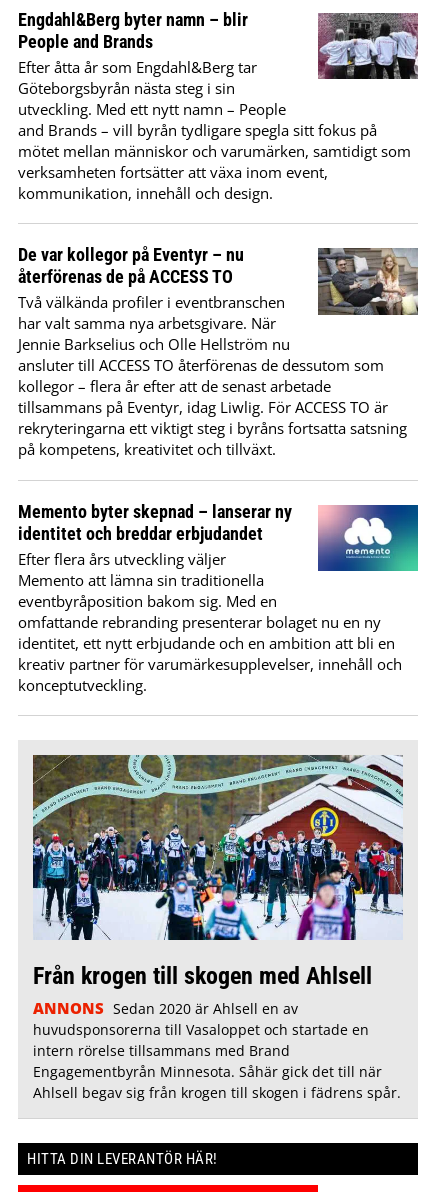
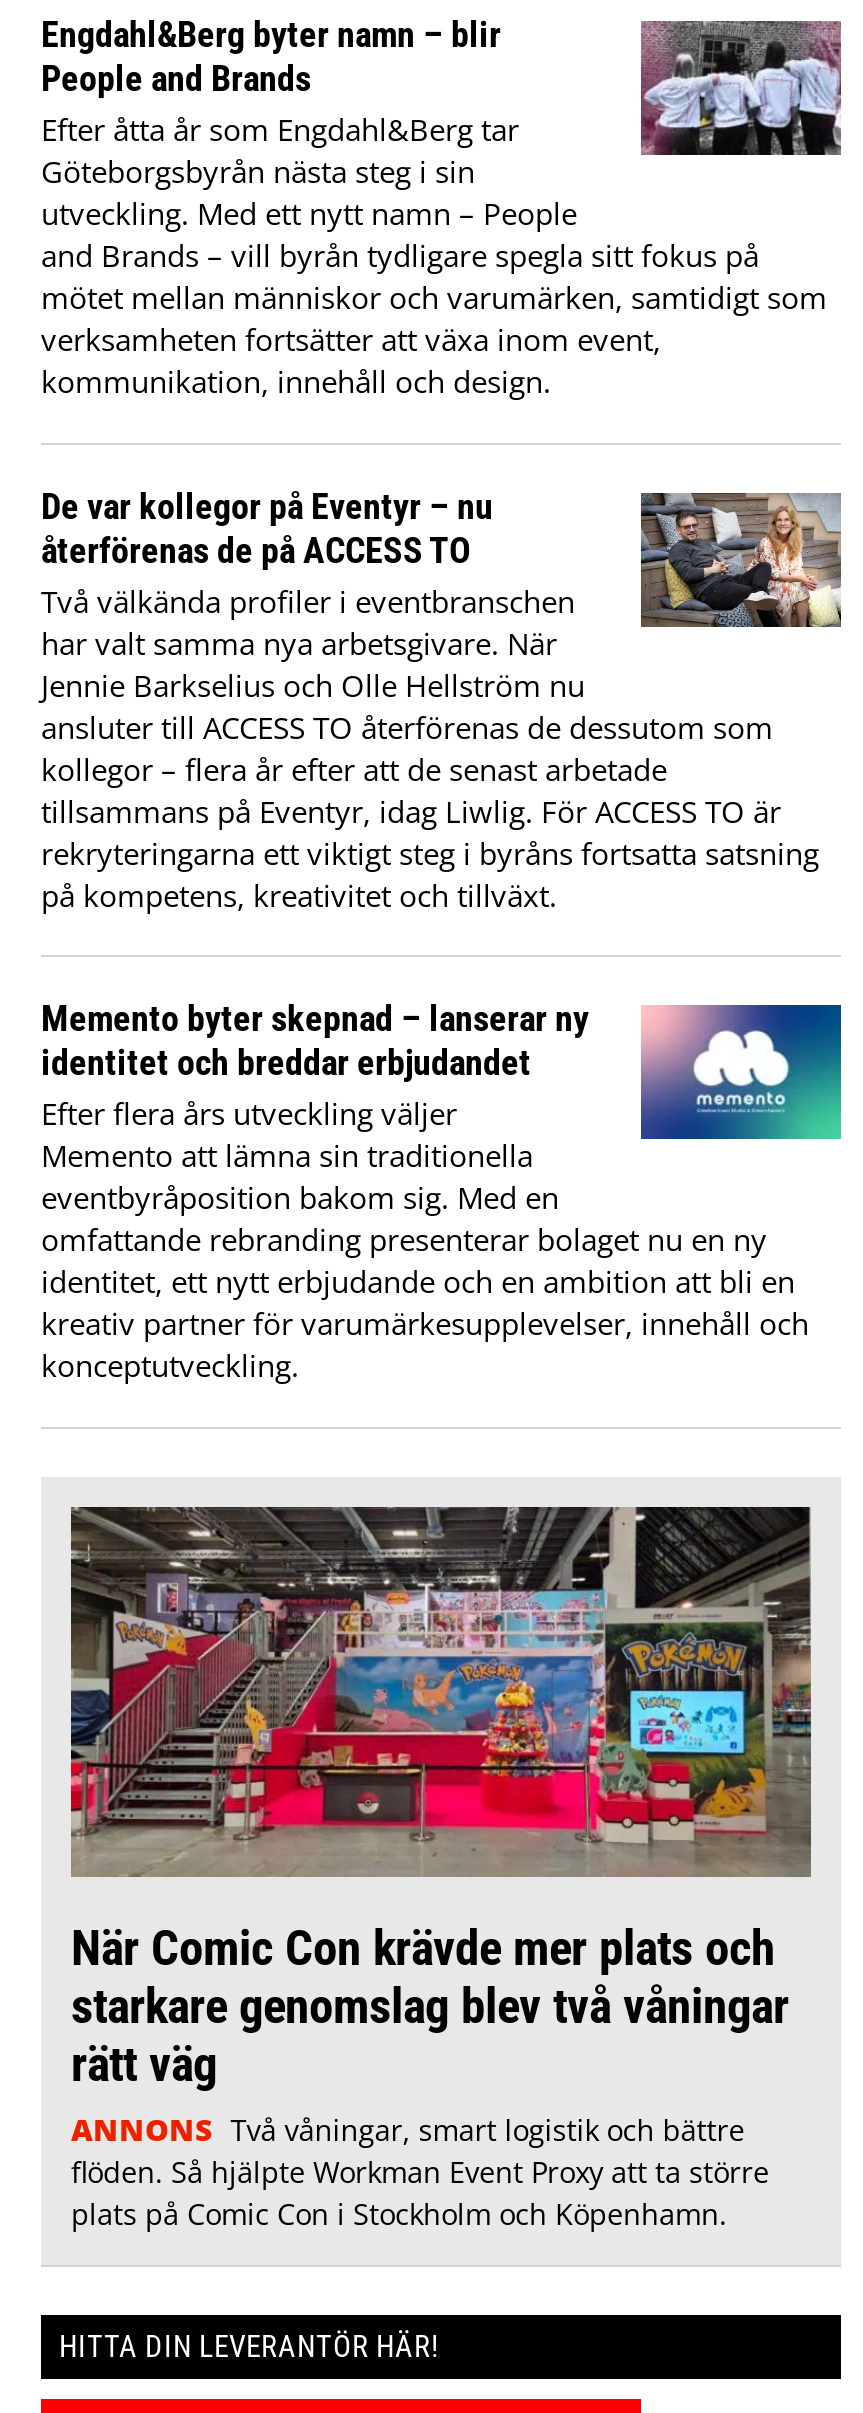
- [image]
- Från krogen till skogen med Ahlsell
- ANNONS Sedan 2020 är Ahlsell en av
- huvudsponsorerna till Vasaloppet och startade en
- intern rörelse tillsammans med Brand
- Engagementbyrån Minnesota. Såhär gick det till när
- Ahlsell begav sig från krogen till skogen i fädrens spår.
+ [image]
+ När Comic Con krävde mer plats och
+ starkare genomslag blev två våningar
+ rätt väg
+ ANNONS Två våningar, smart logistik och bättre
+ flöden. Så hjälpte Workman Event Proxy att ta större
+ plats på Comic Con i Stockholm och Köpenhamn.
